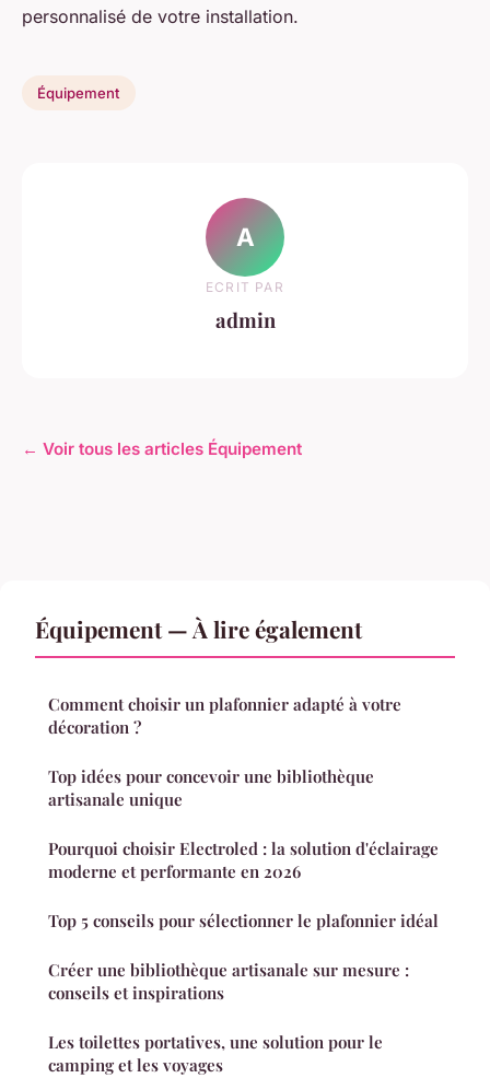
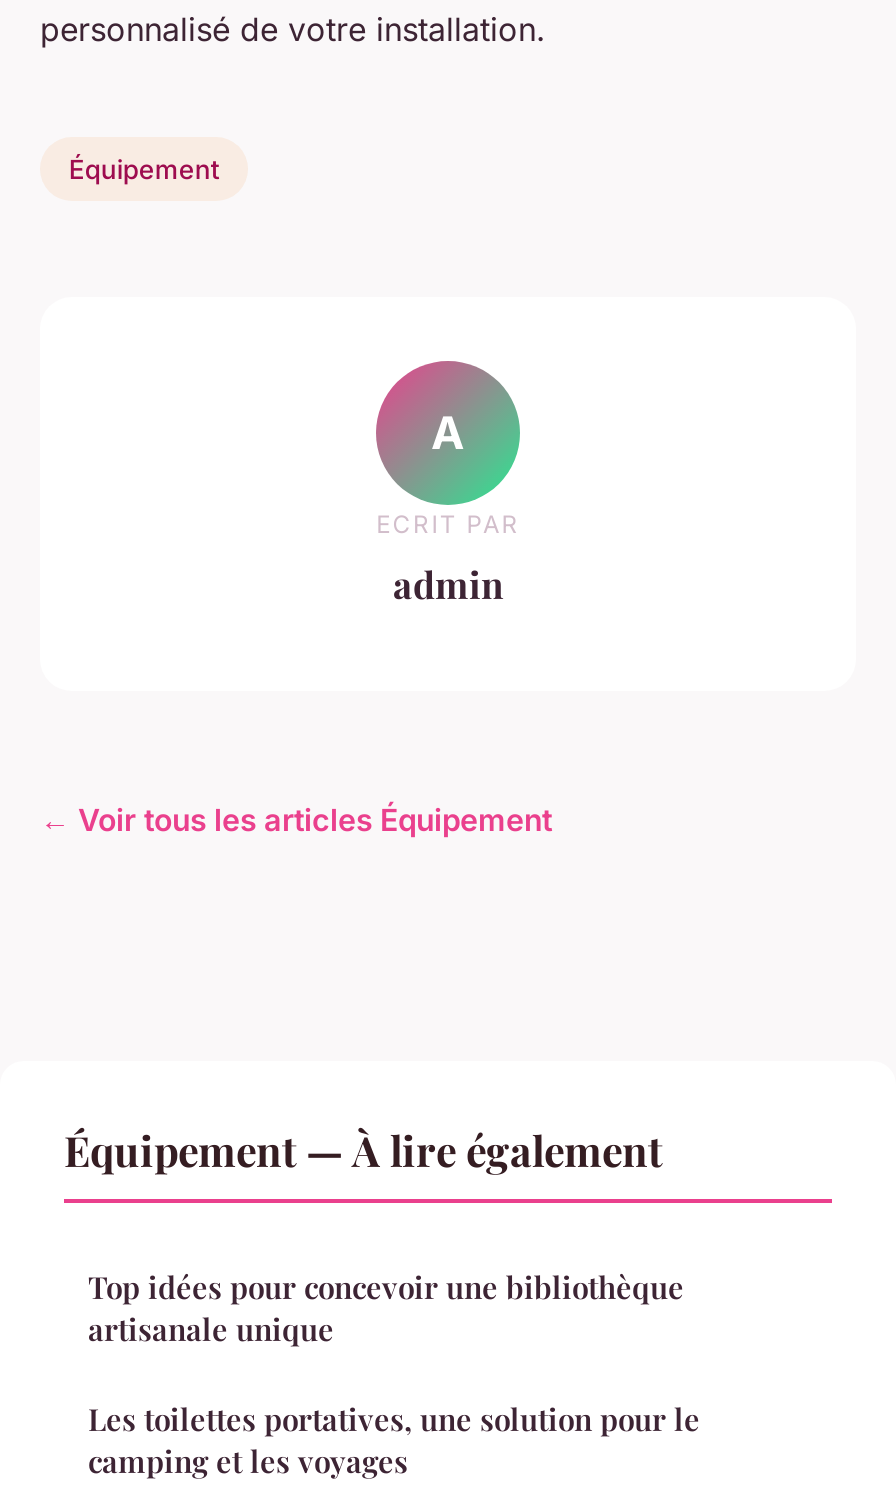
- Comment choisir un plafonnier adapté à votre
- décoration ?

- Pourquoi choisir Electroled : la solution d'éclairage
- moderne et performante en 2026
- Top 5 conseils pour sélectionner le plafonnier idéal
- Créer une bibliothèque artisanale sur mesure :
- conseils et inspirations
